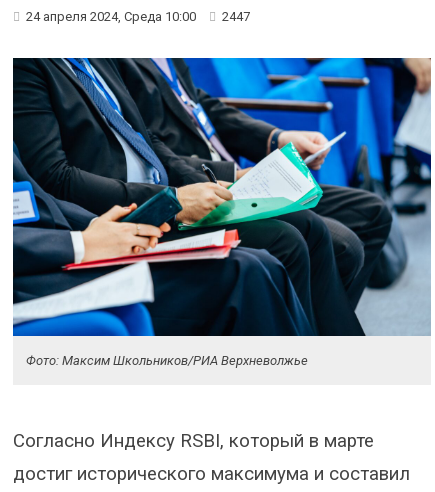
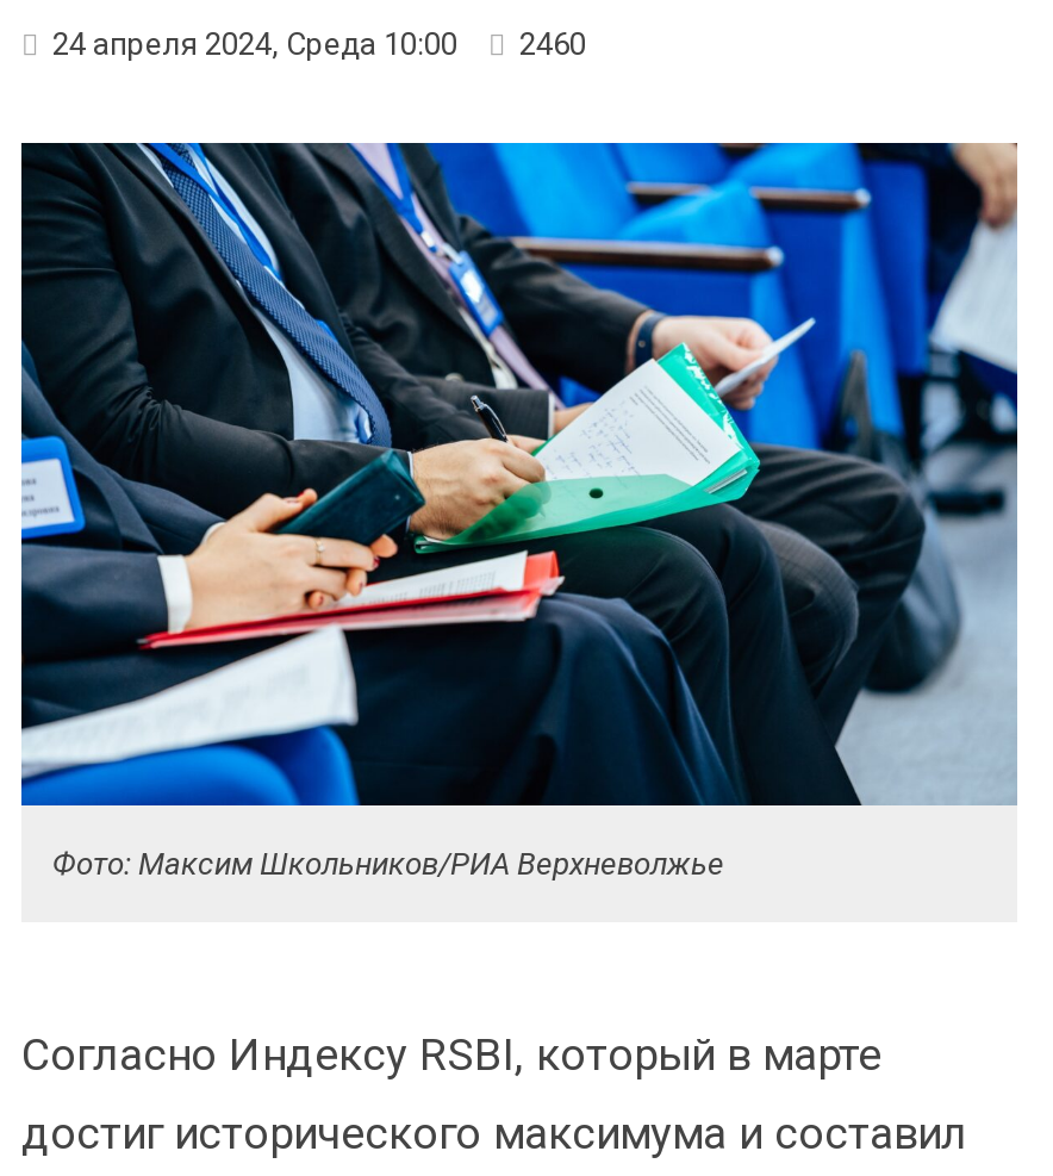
- 24 апреля 2024, Среда 10:00 2447
+ 24 апреля 2024, Среда 10:00 2460
